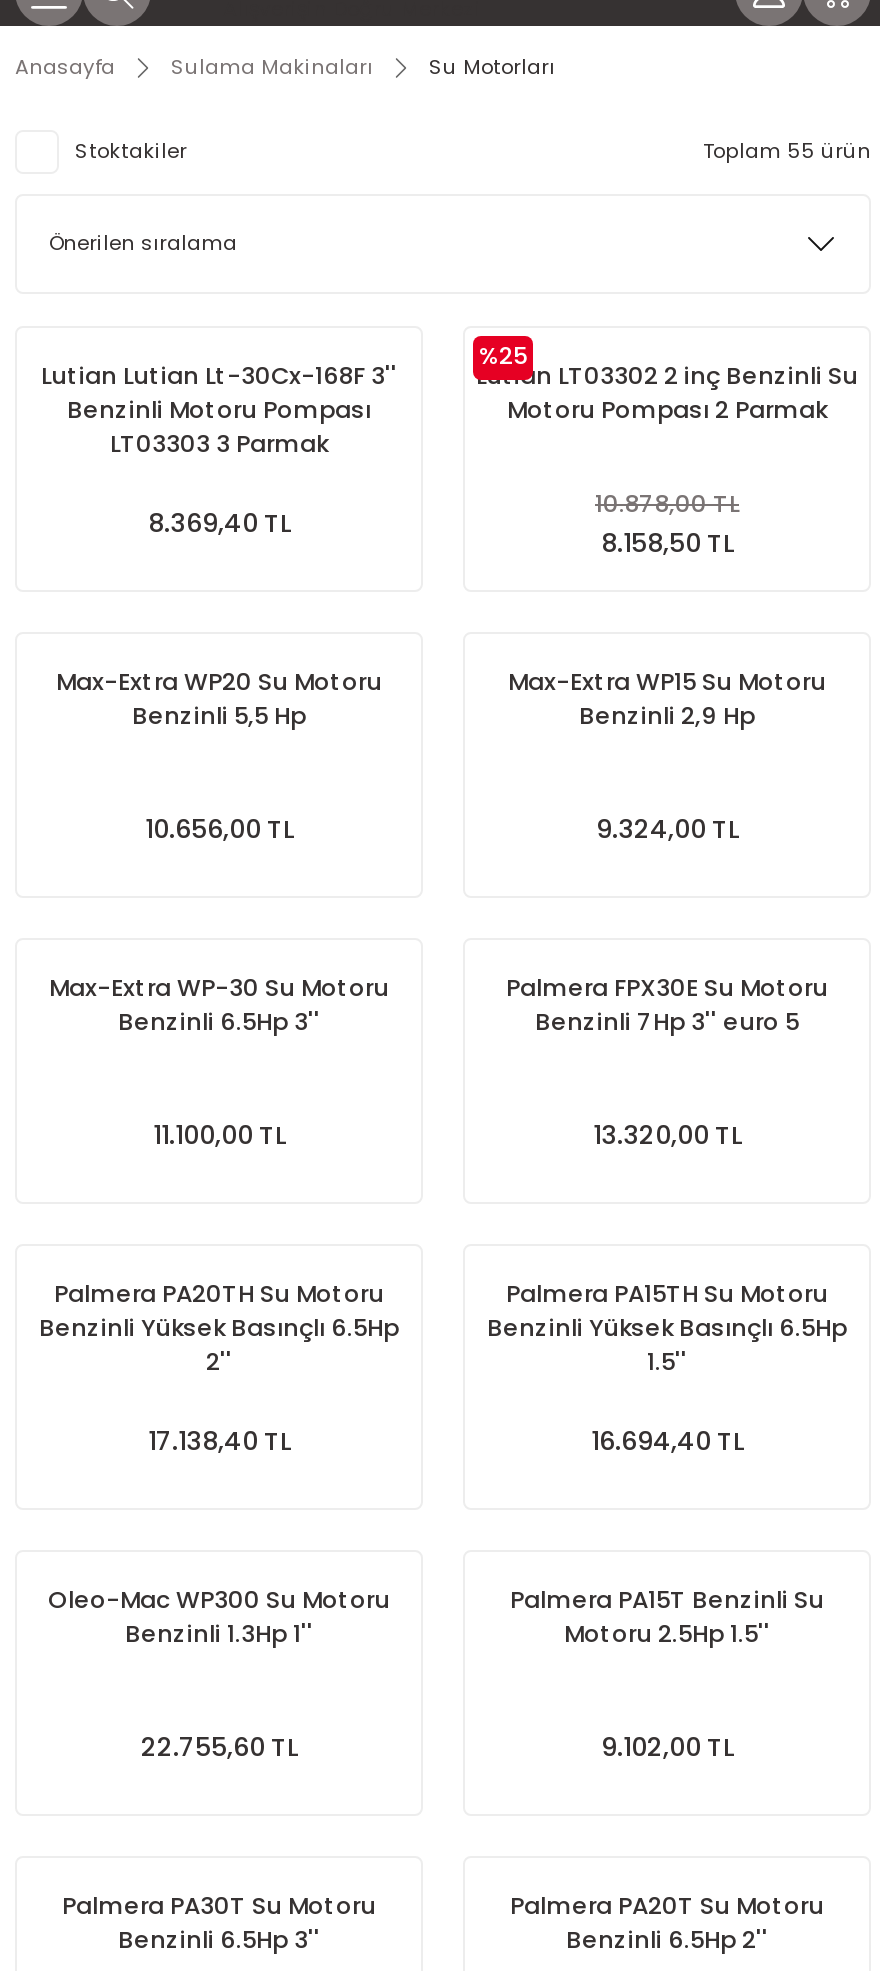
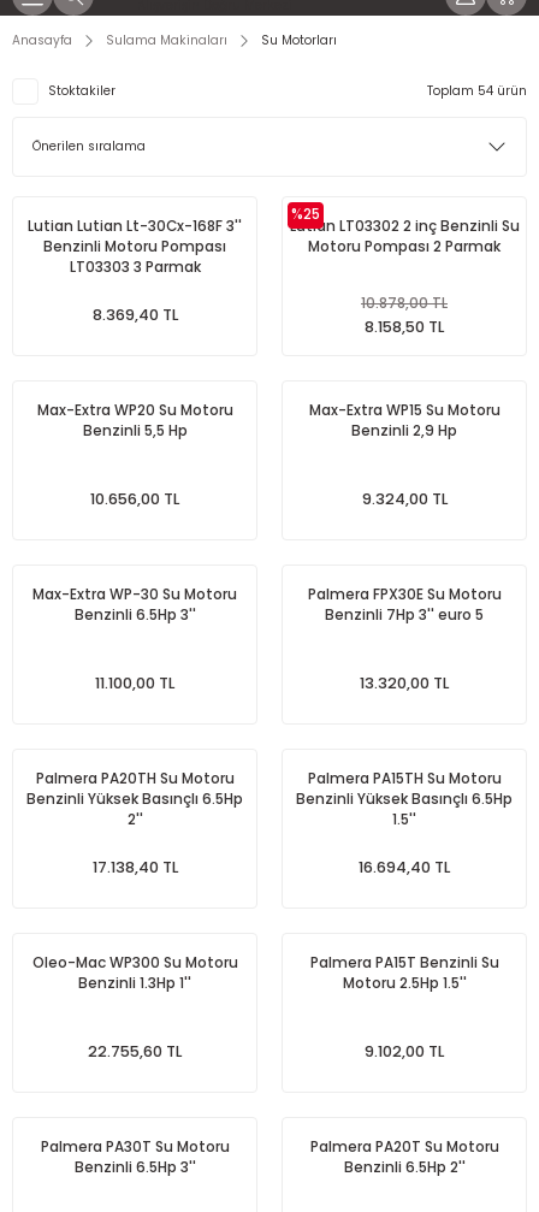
- Toplam 55 ürün
+ Toplam 54 ürün
